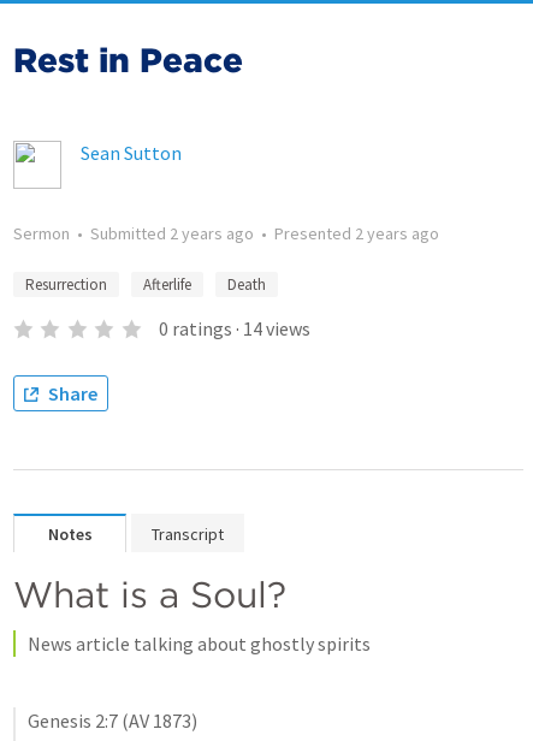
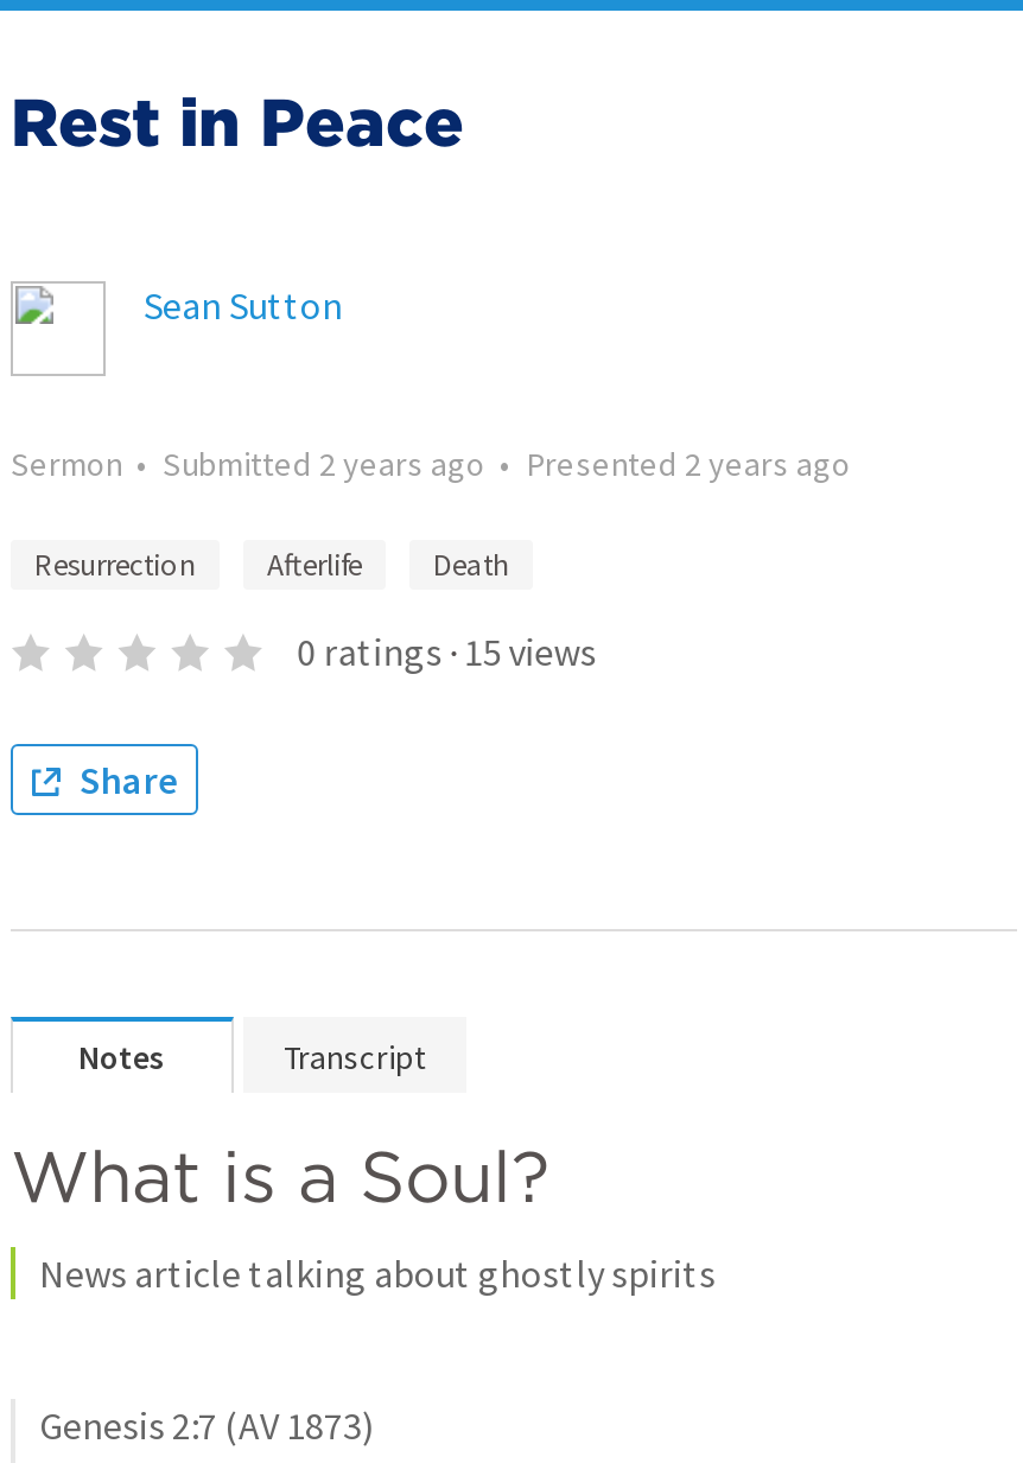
- 0 ratings · 14 views
+ 0 ratings · 15 views
